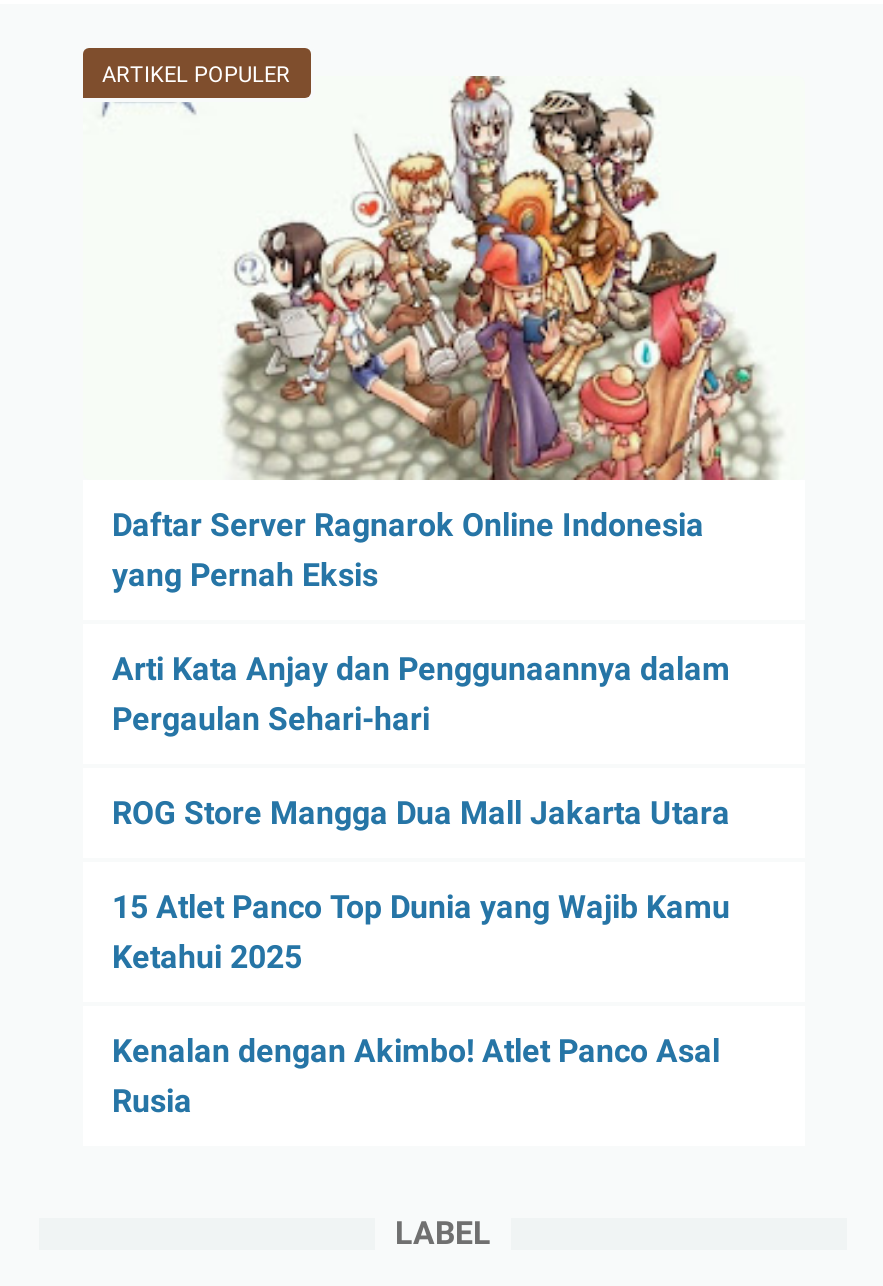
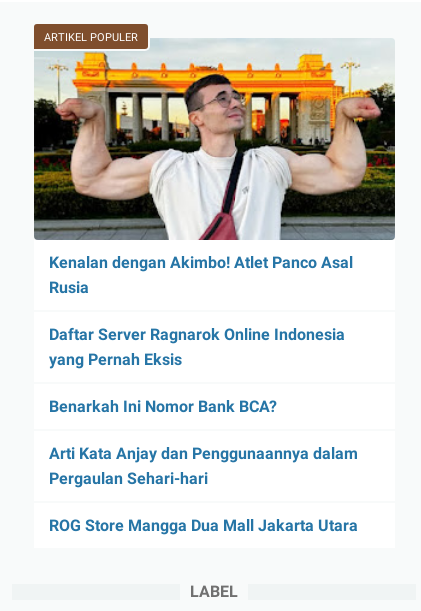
- [image]
+ [image]

moved down: Daftar Server Ragnarok Online Indonesia | yang Pernah Eksis

+ Benarkah Ini Nomor Bank BCA?

moved down: Arti Kata Anjay dan Penggunaannya dalam | Pergaulan Sehari-hari | ROG Store Mangga Dua Mall Jakarta Utara

- 15 Atlet Panco Top Dunia yang Wajib Kamu
- Ketahui 2025

moved up: Kenalan dengan Akimbo! Atlet Panco Asal | Rusia
